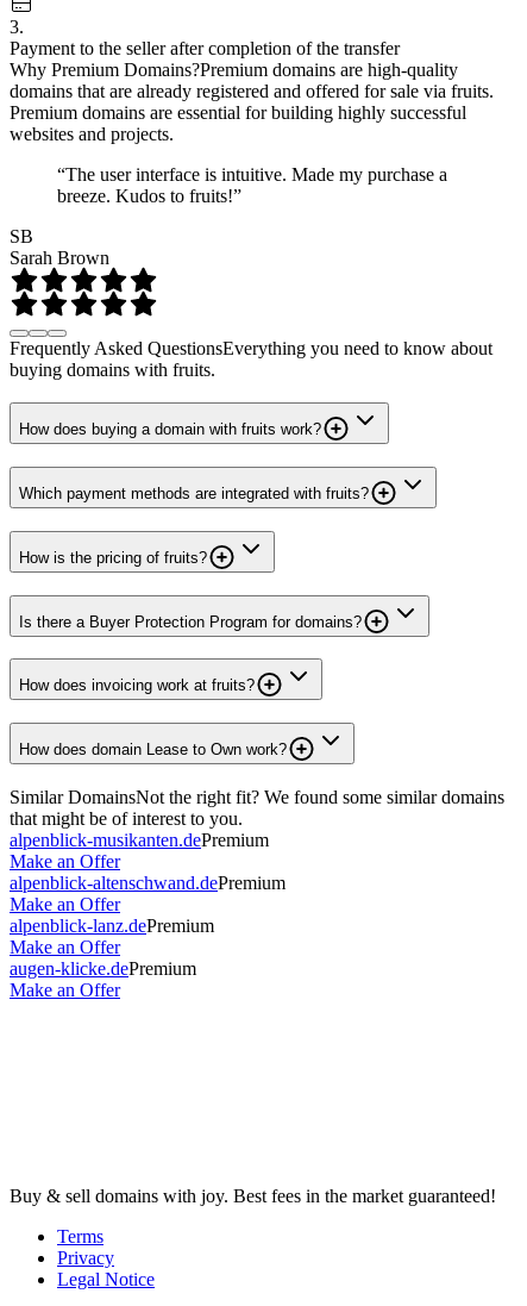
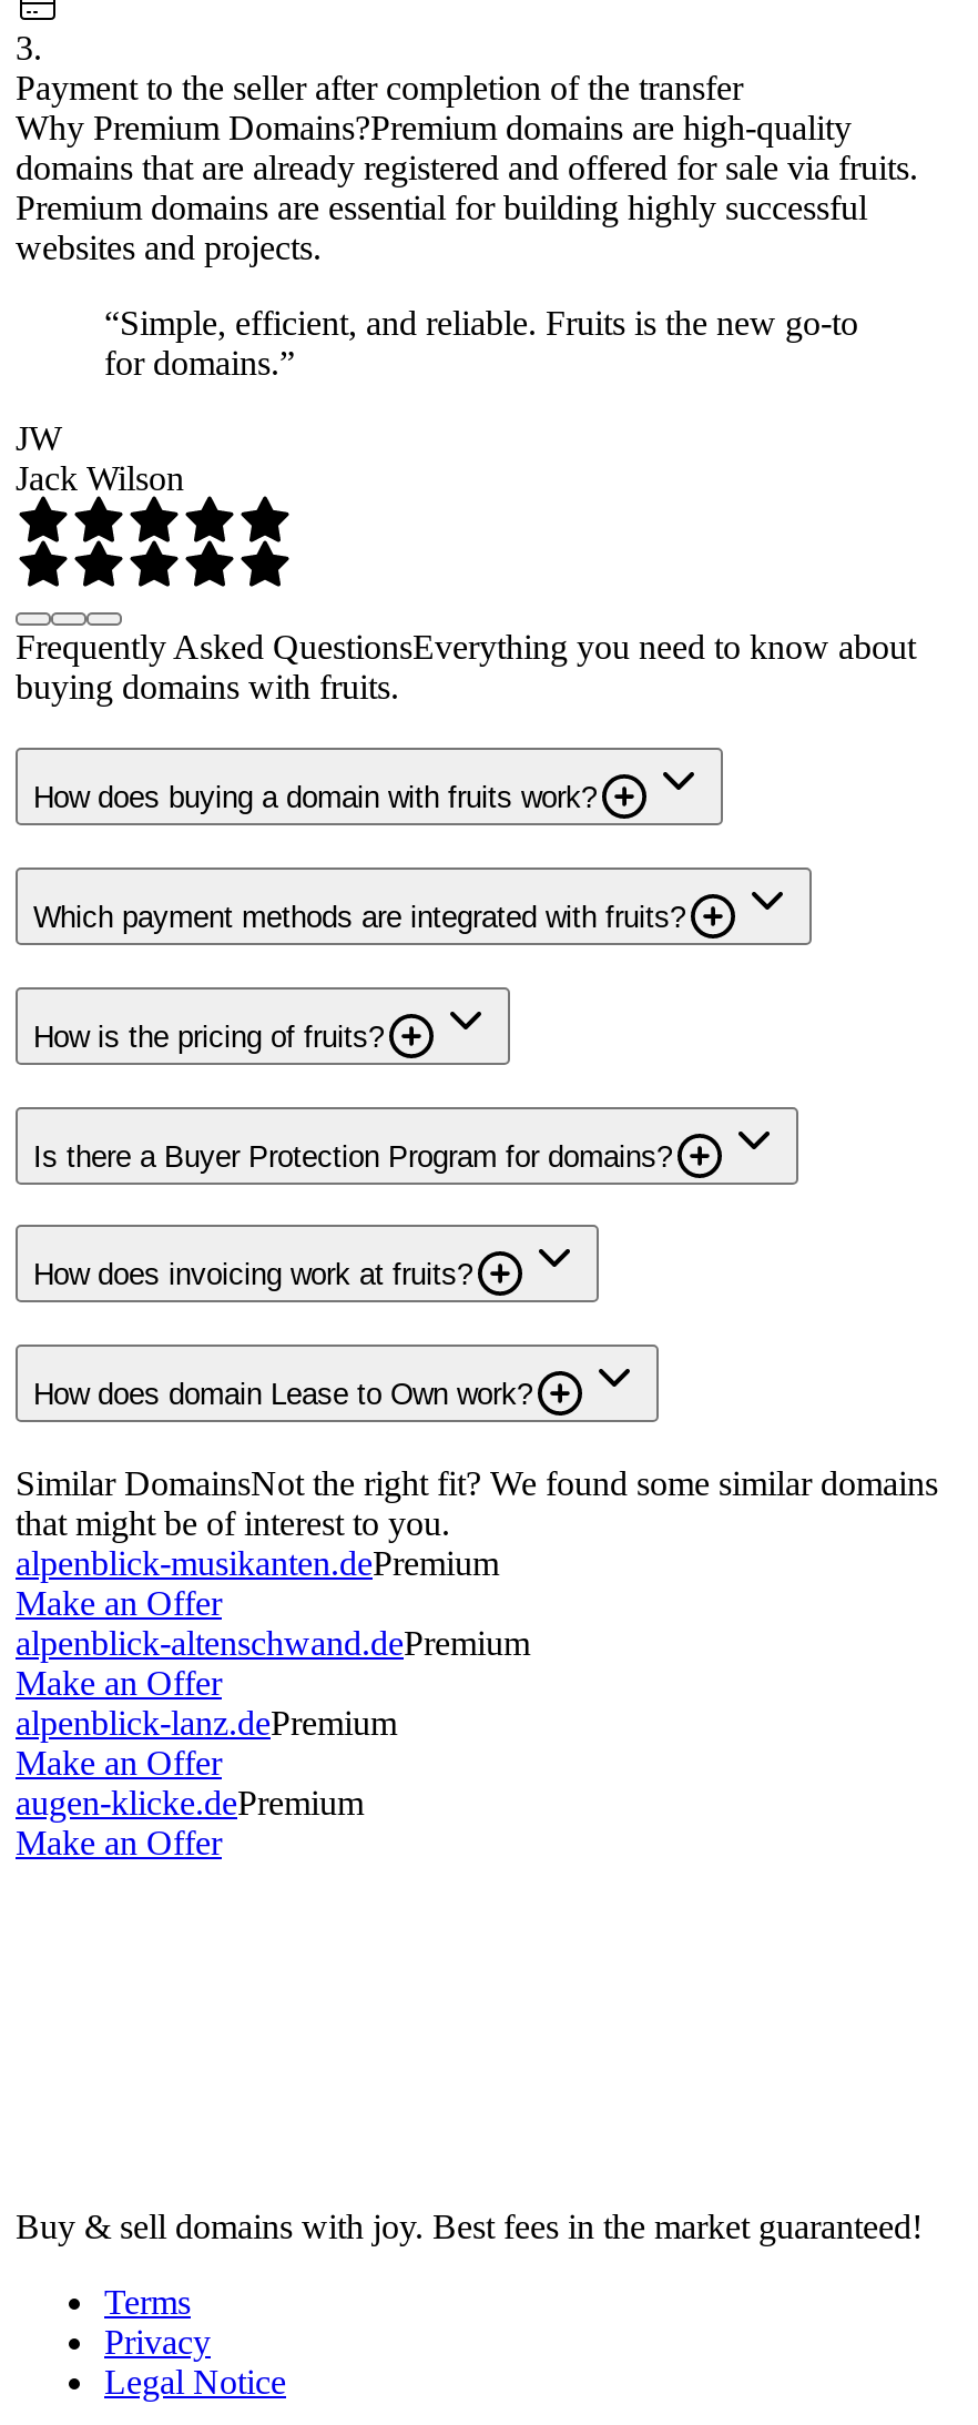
- “The user interface is intuitive. Made my purchase a
- breeze. Kudos to fruits!”
+ “Simple, efficient, and reliable. Fruits is the new go-to
+ for domains.”

- SB
- Sarah Brown
+ JW
+ Jack Wilson
